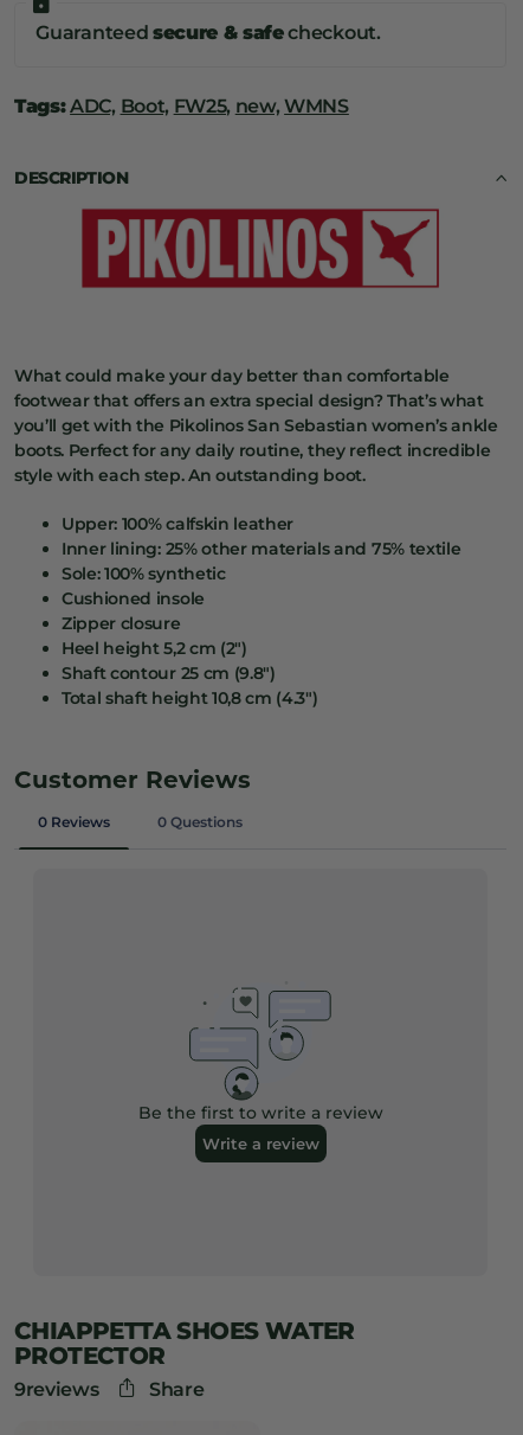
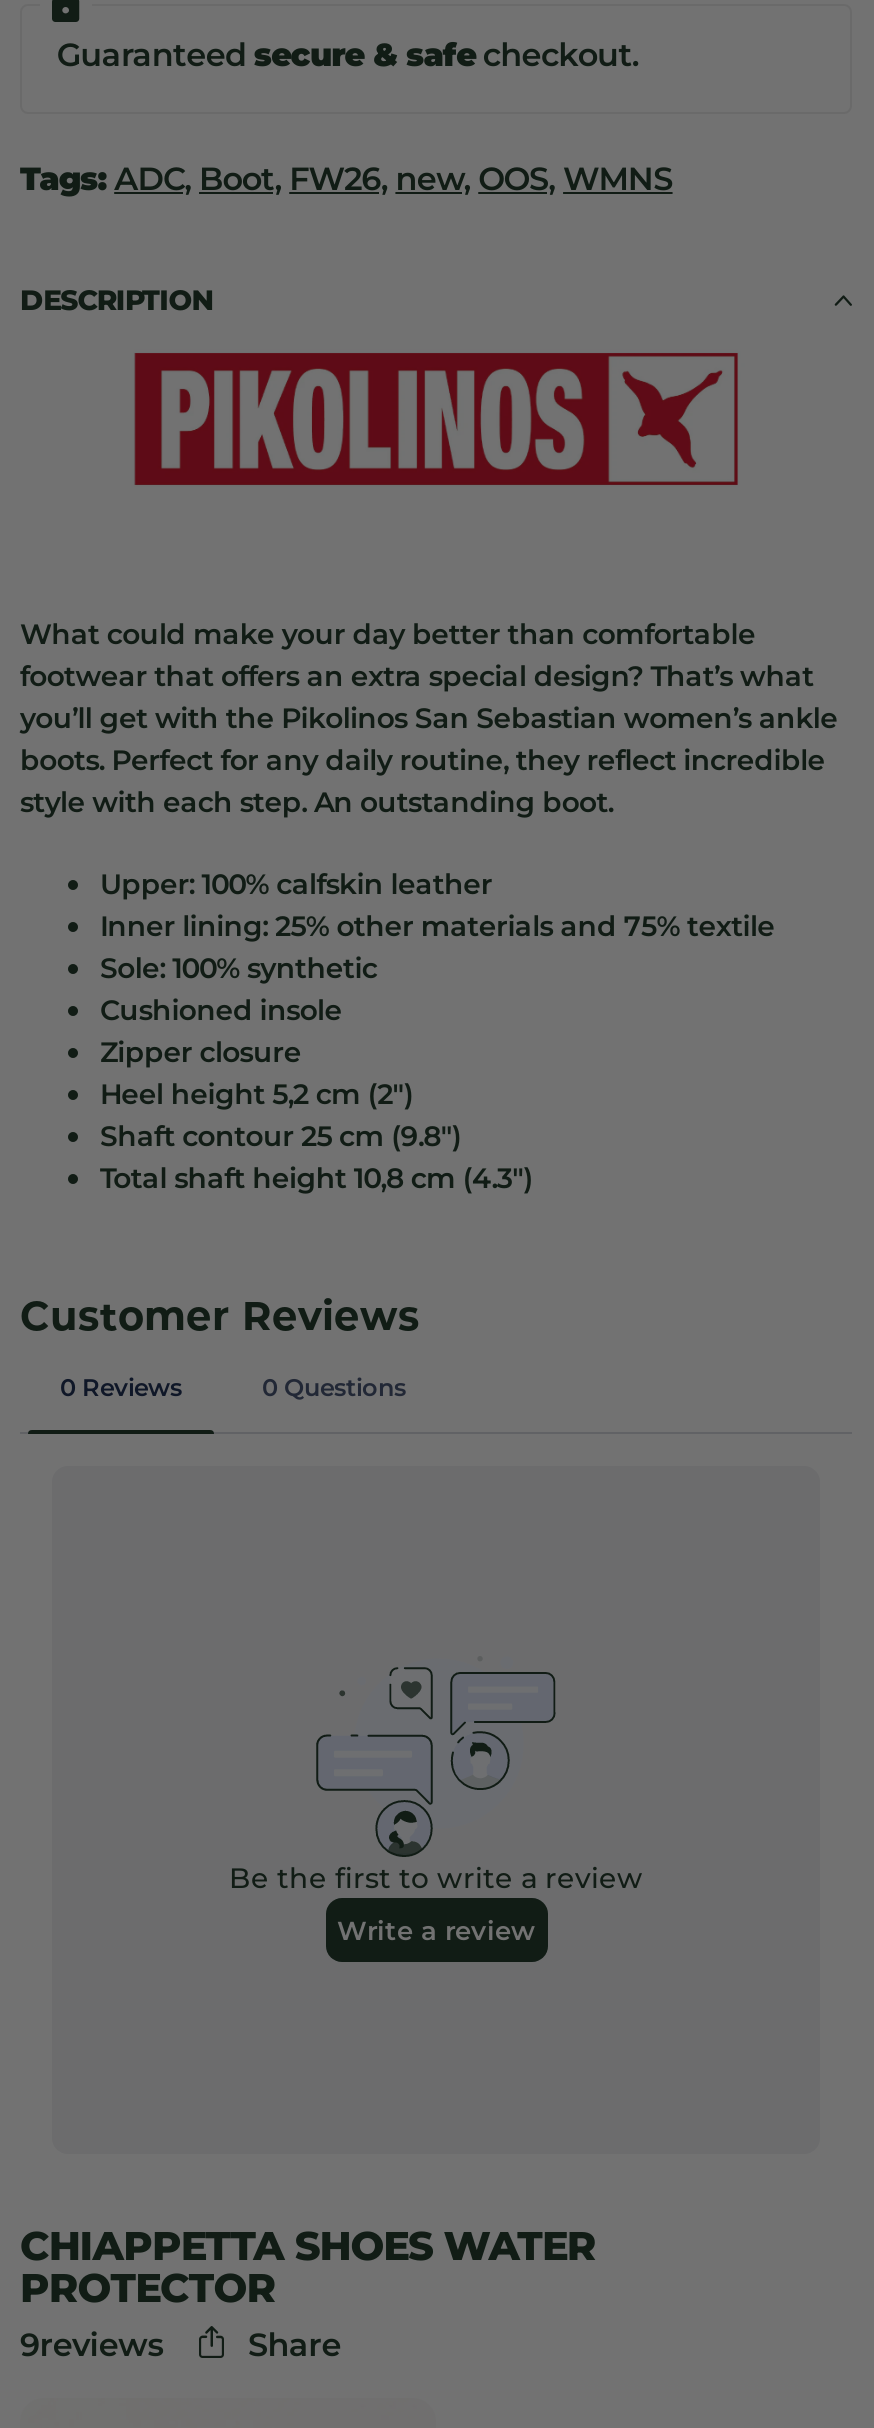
- Tags: ADC, Boot, FW25, new, WMNS
+ Tags: ADC, Boot, FW26, new, OOS, WMNS
